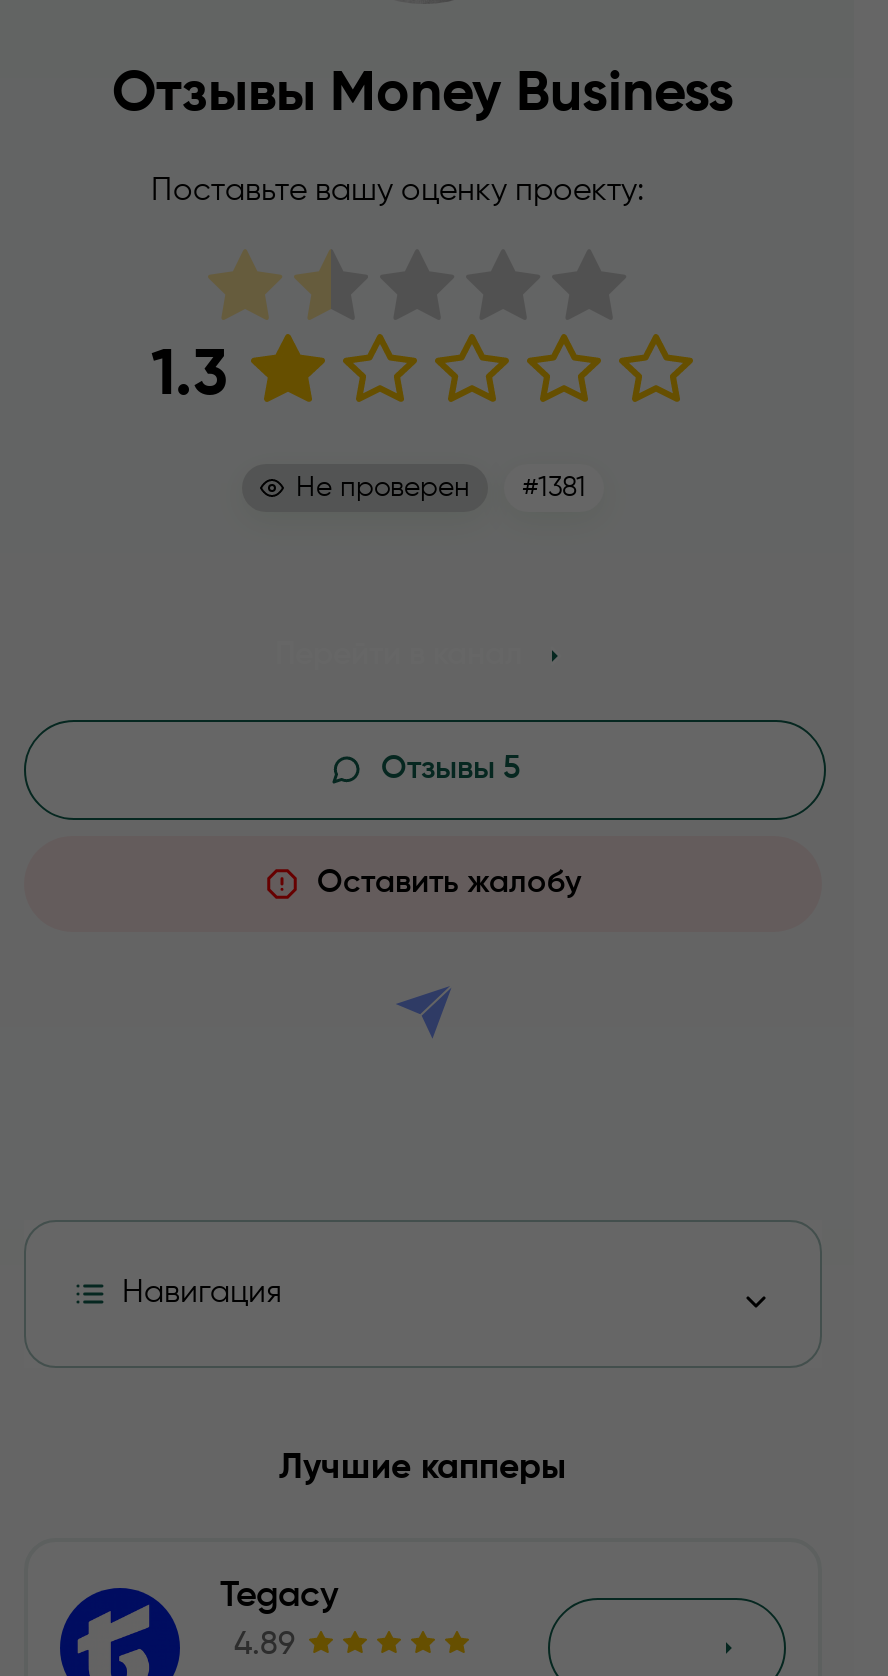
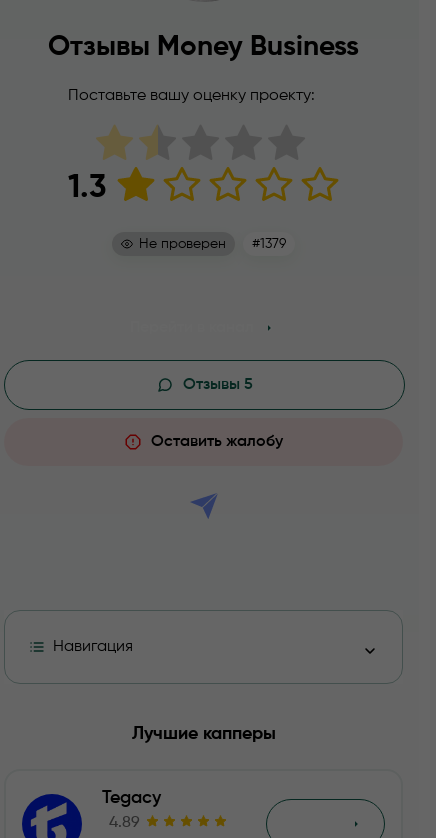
- Не проверен #1381
+ Не проверен #1379
